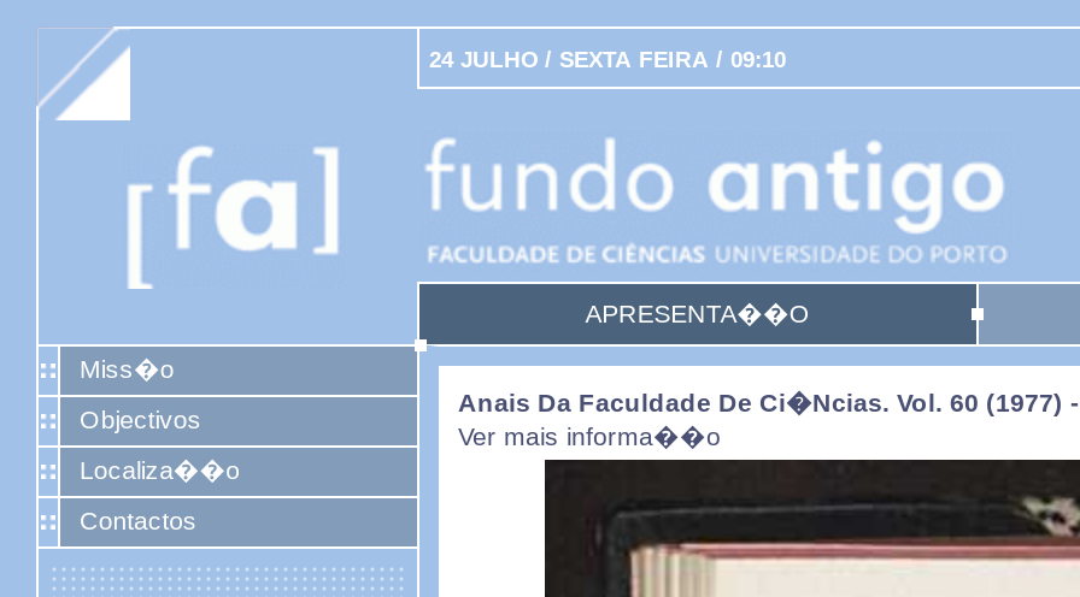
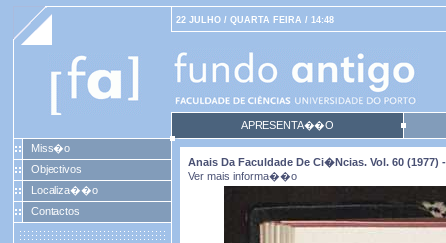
- 24 JULHO / SEXTA FEIRA / 09:10
+ 22 JULHO / QUARTA FEIRA / 14:48
